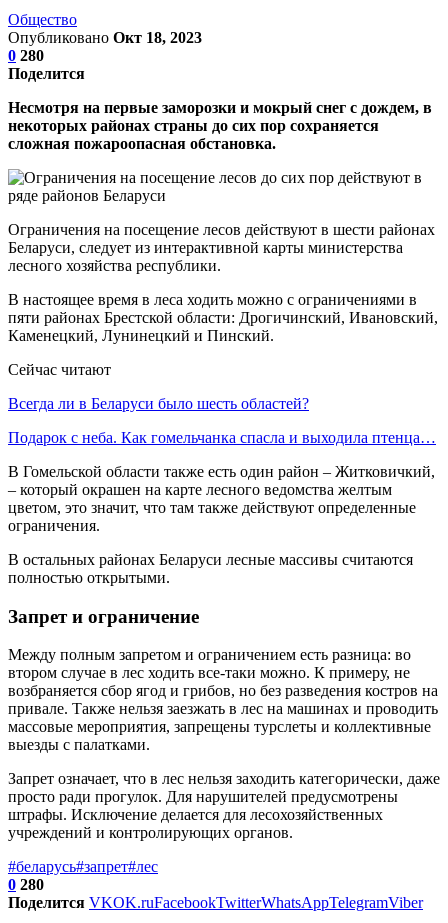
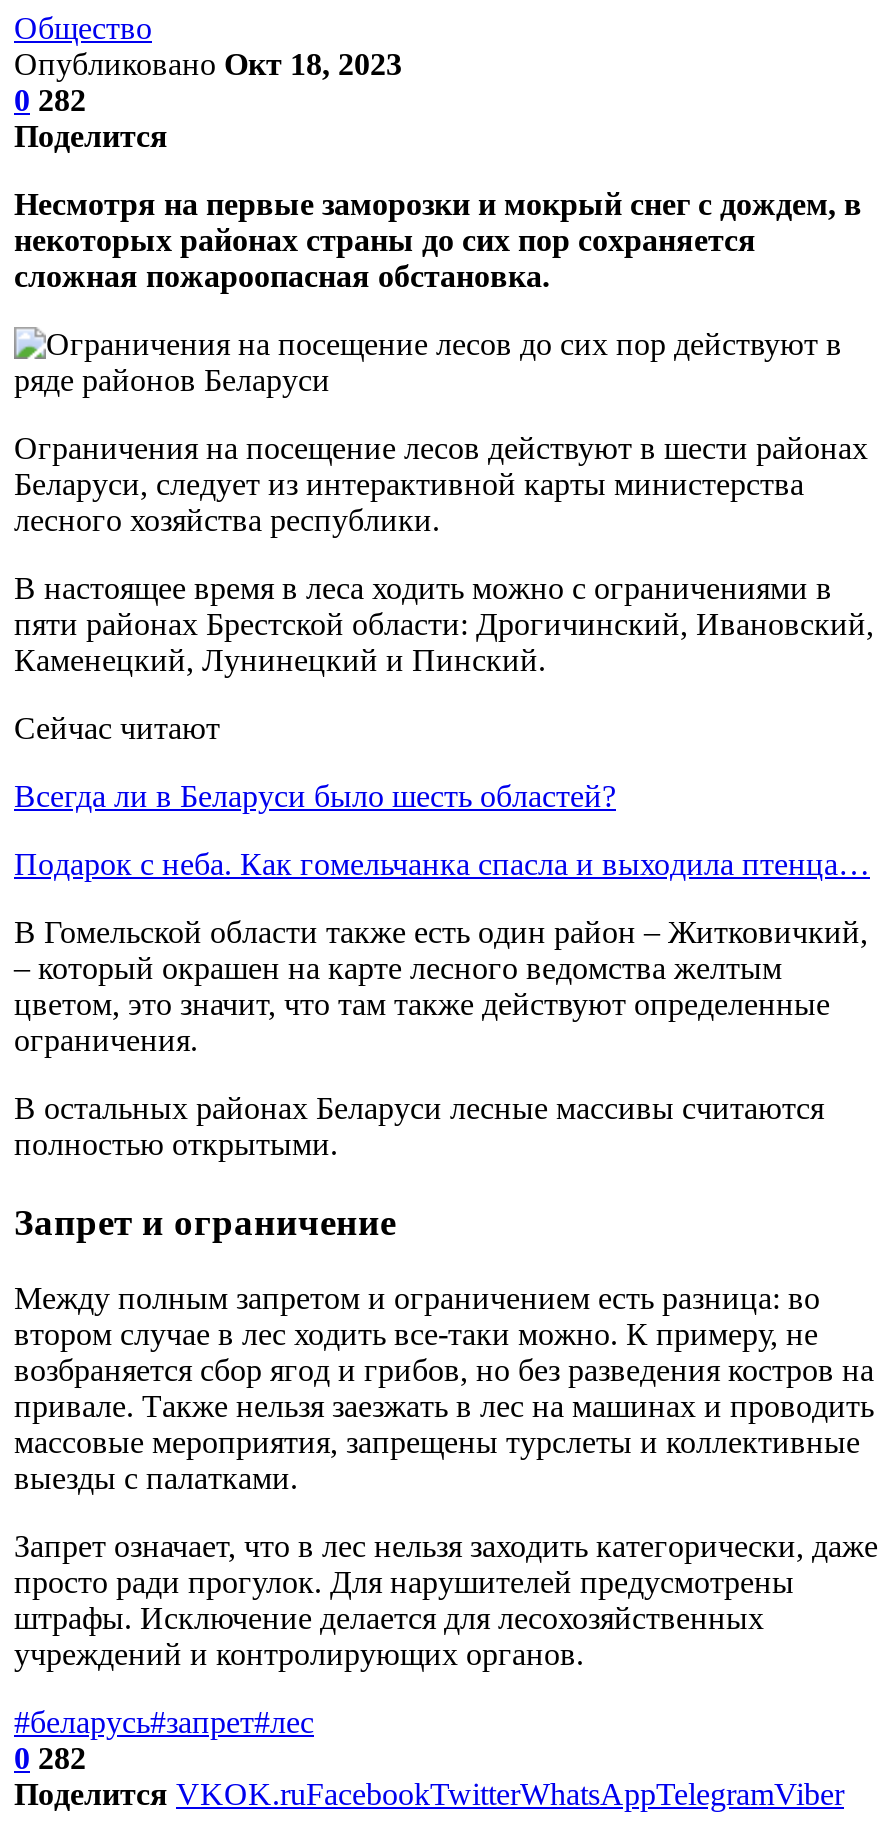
- 0 280
+ 0 282

- 0 280
+ 0 282
